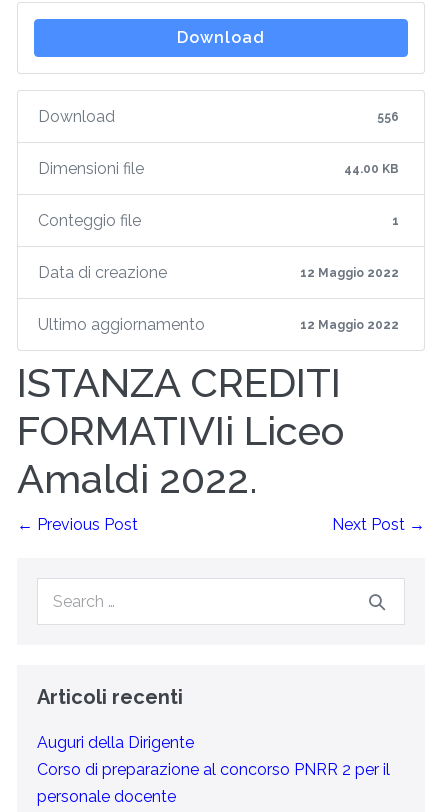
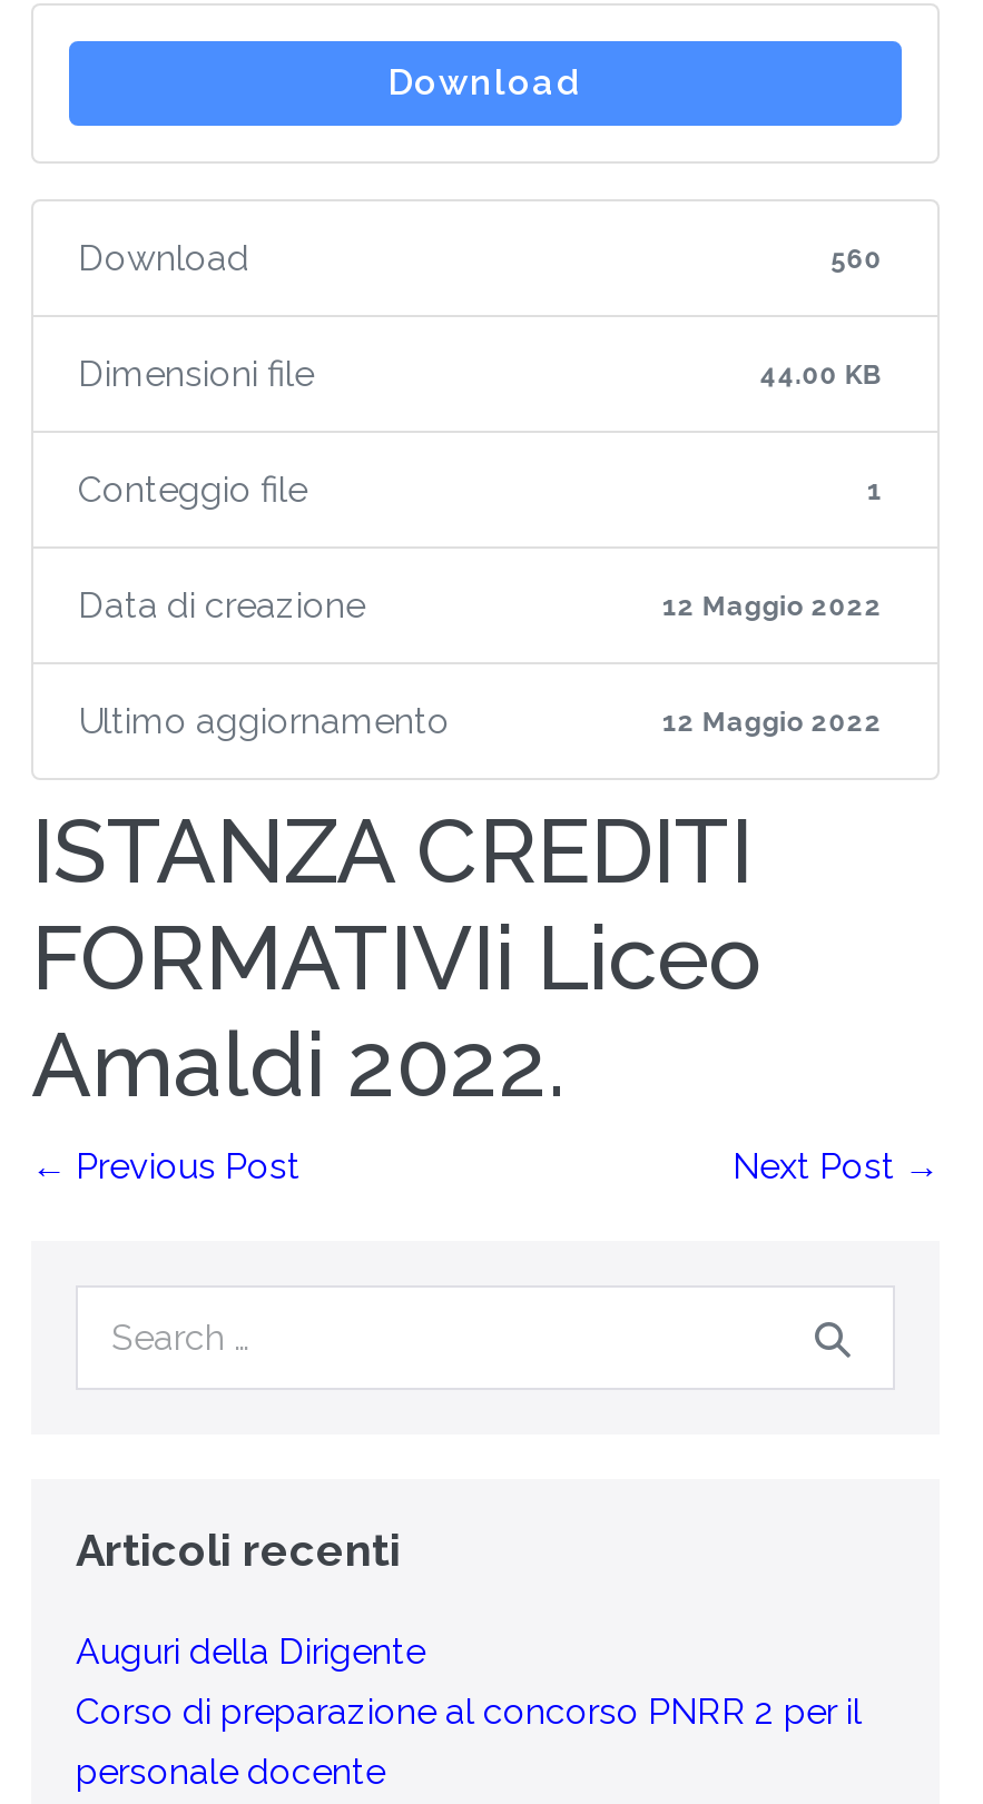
- 556
+ 560
